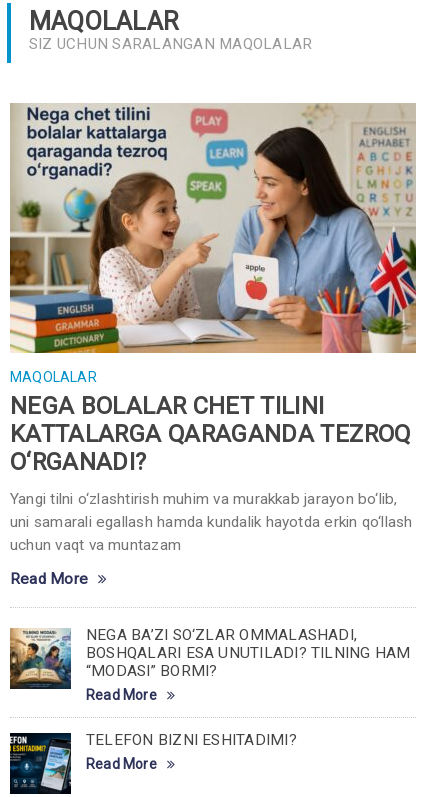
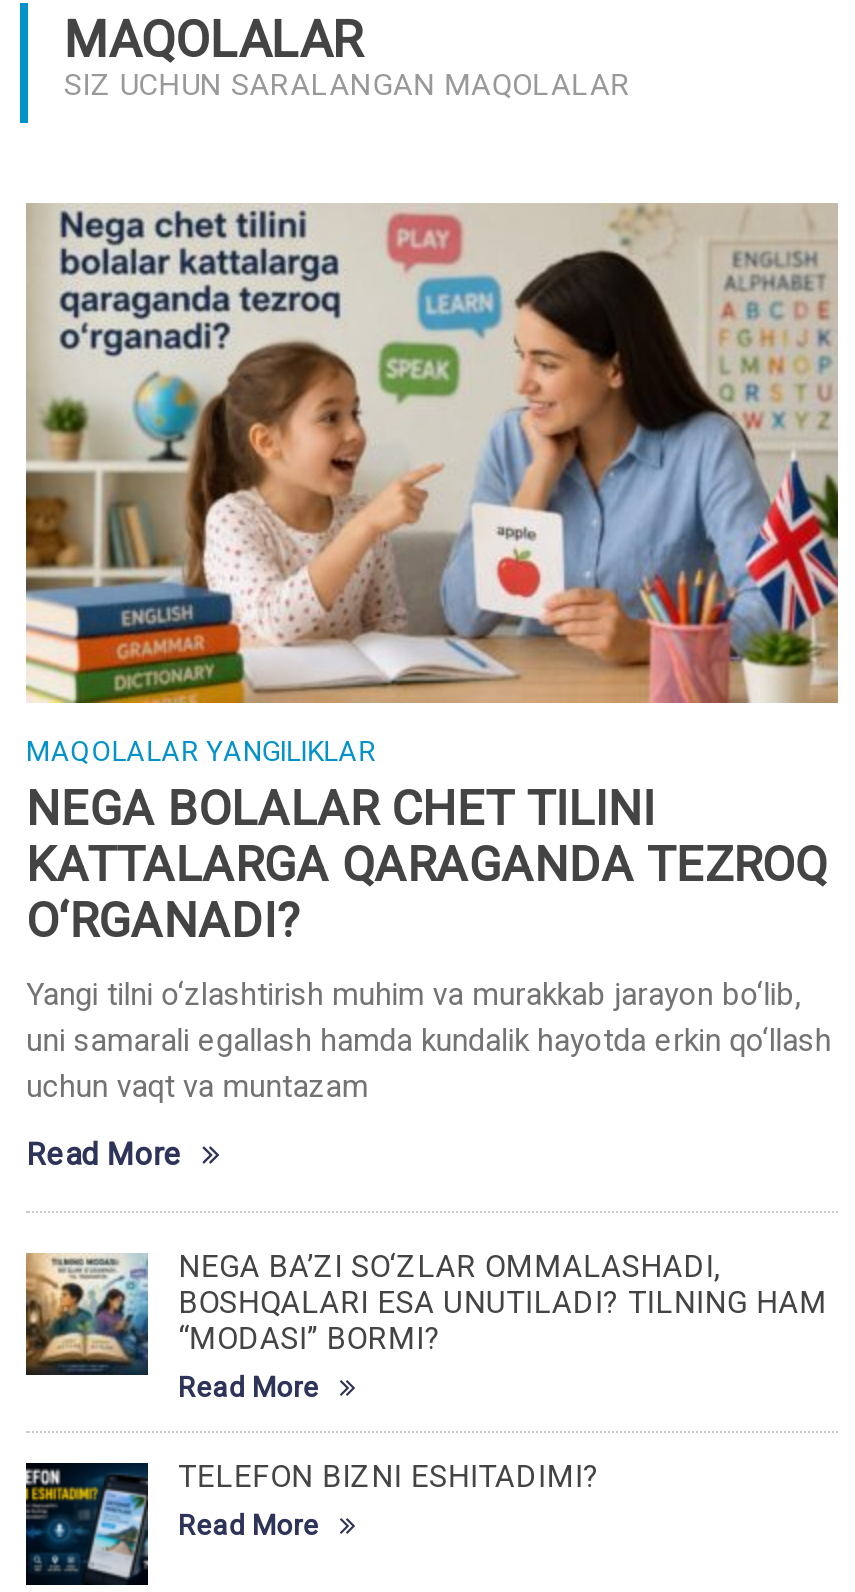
- MAQOLALAR
+ MAQOLALAR YANGILIKLAR
